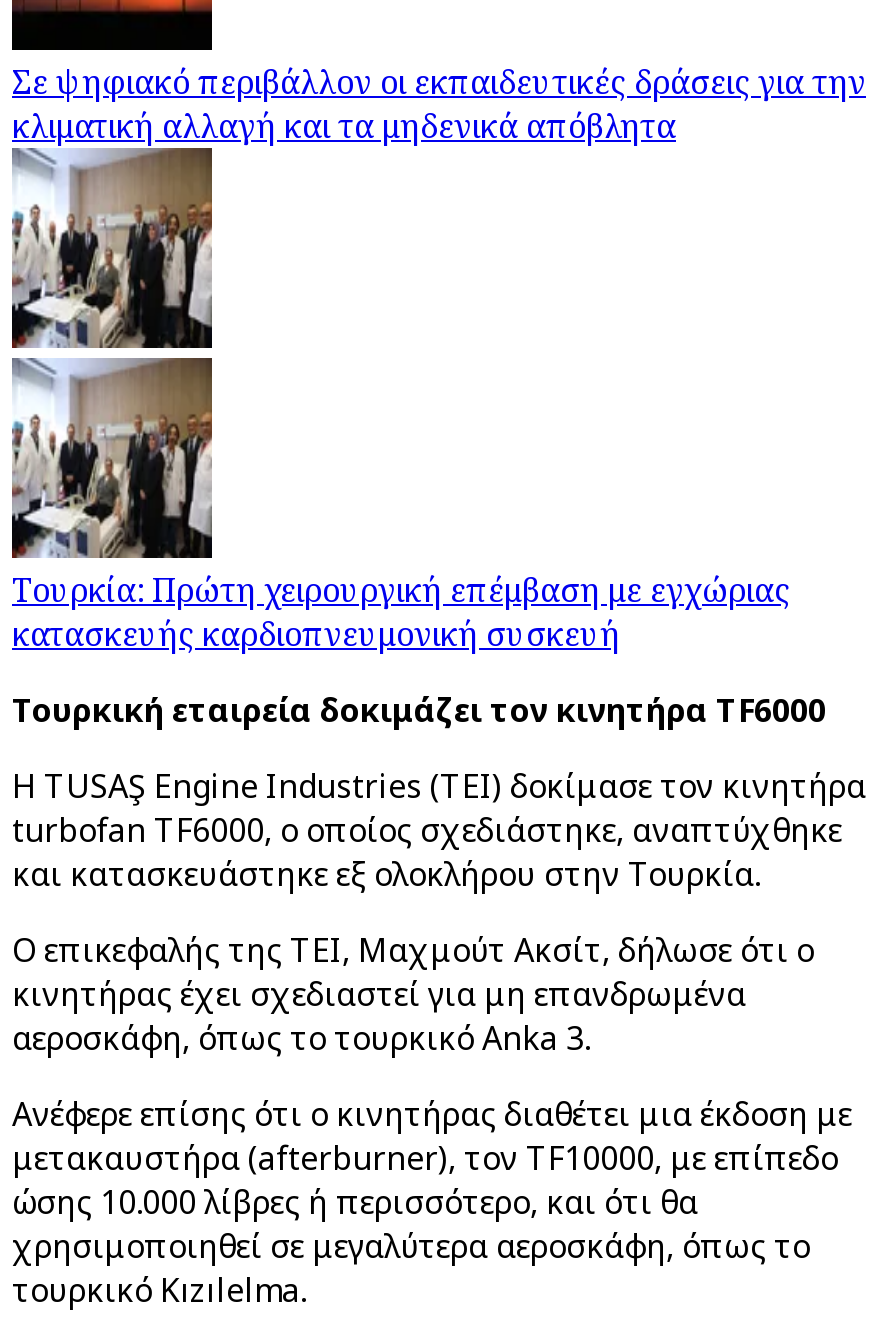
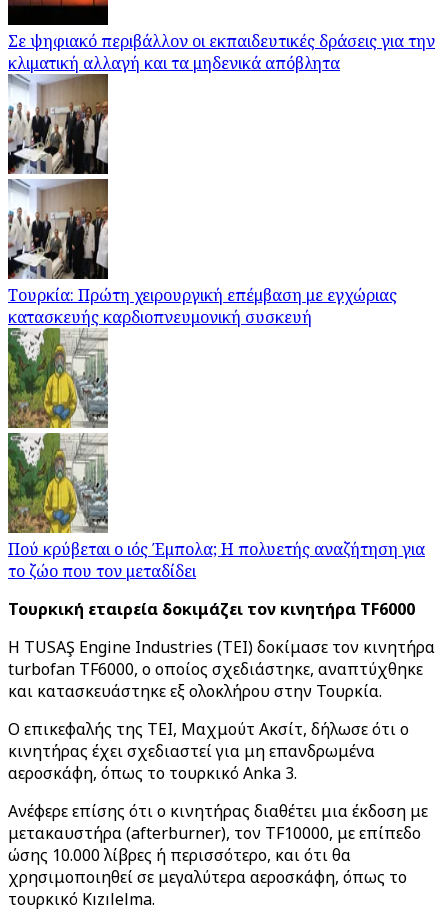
+ [image]
+ Πού κρύβεται ο ιός Έμπολα; Η πολυετής αναζήτηση για
+ το ζώο που τον μεταδίδει
